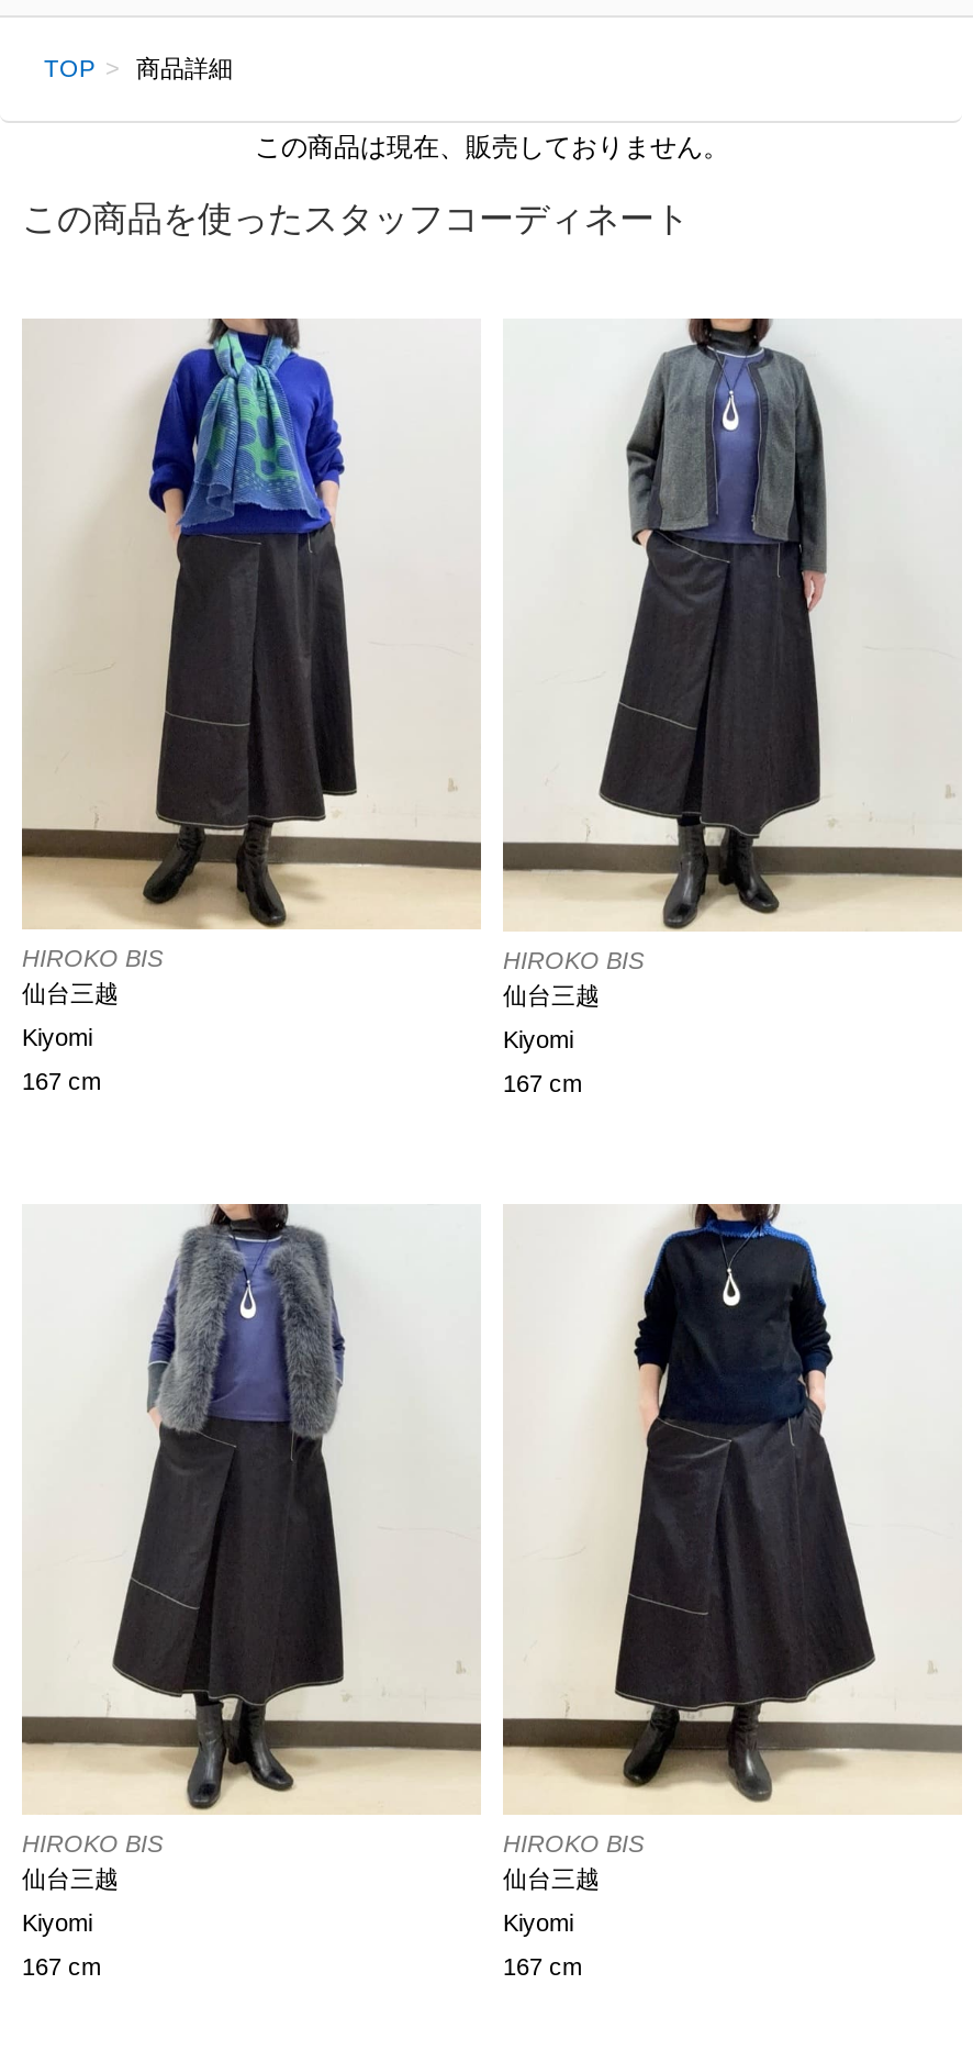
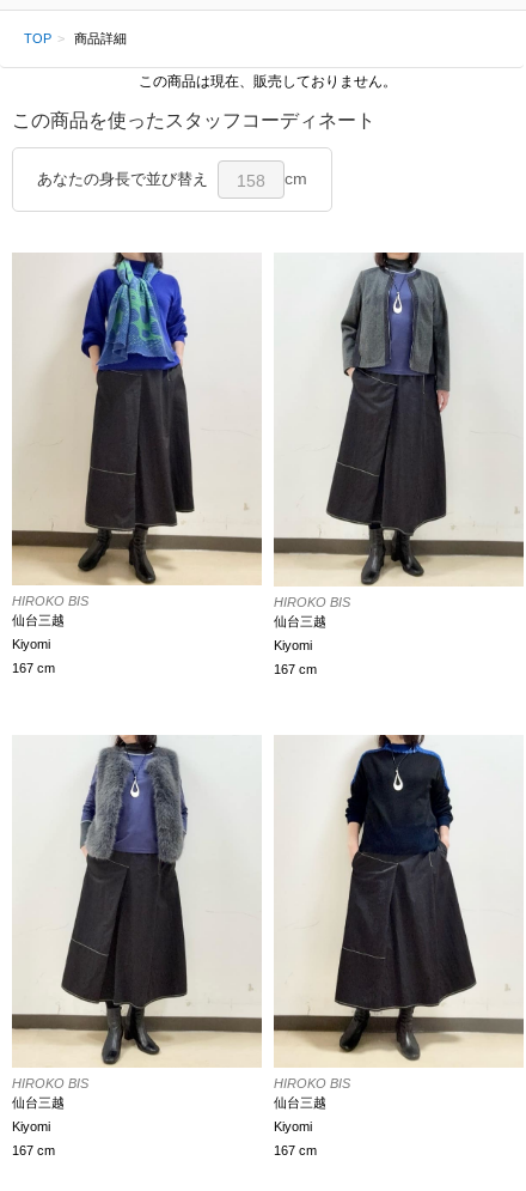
+ あなたの身長で並び替え
+ 158
+ cm
